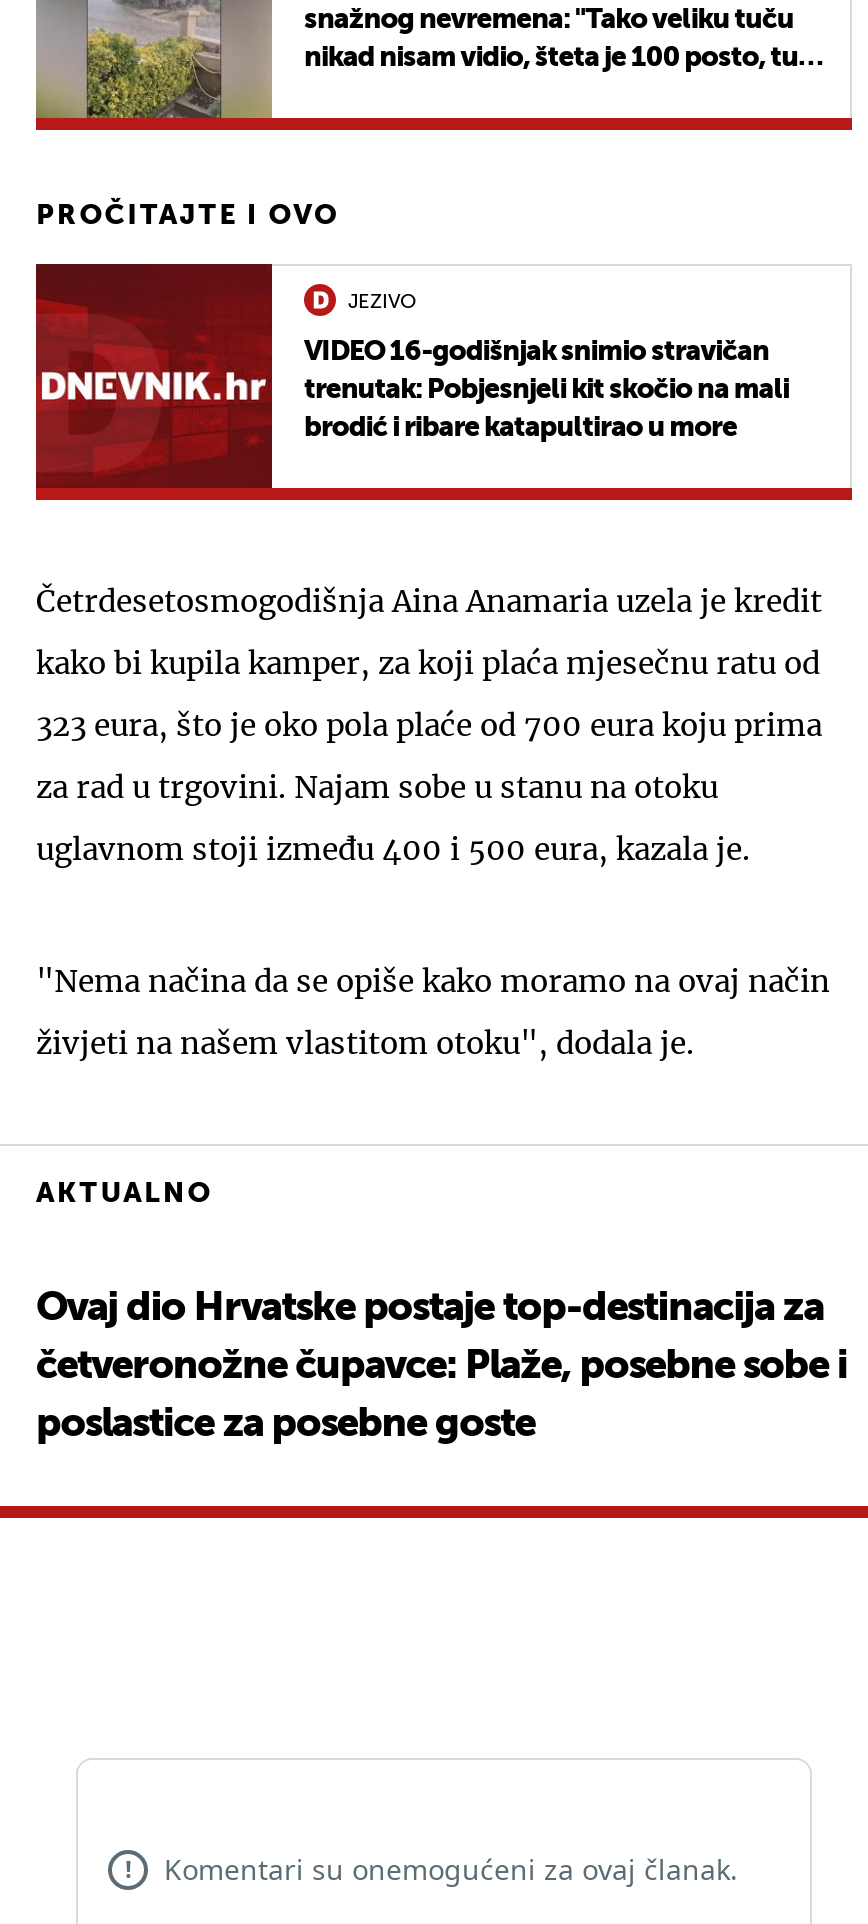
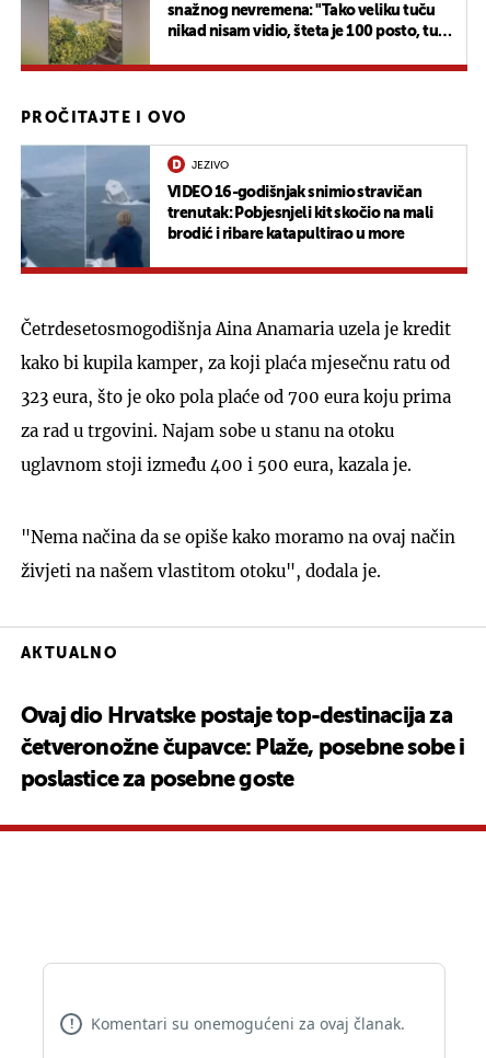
- [image]
+ [image]
